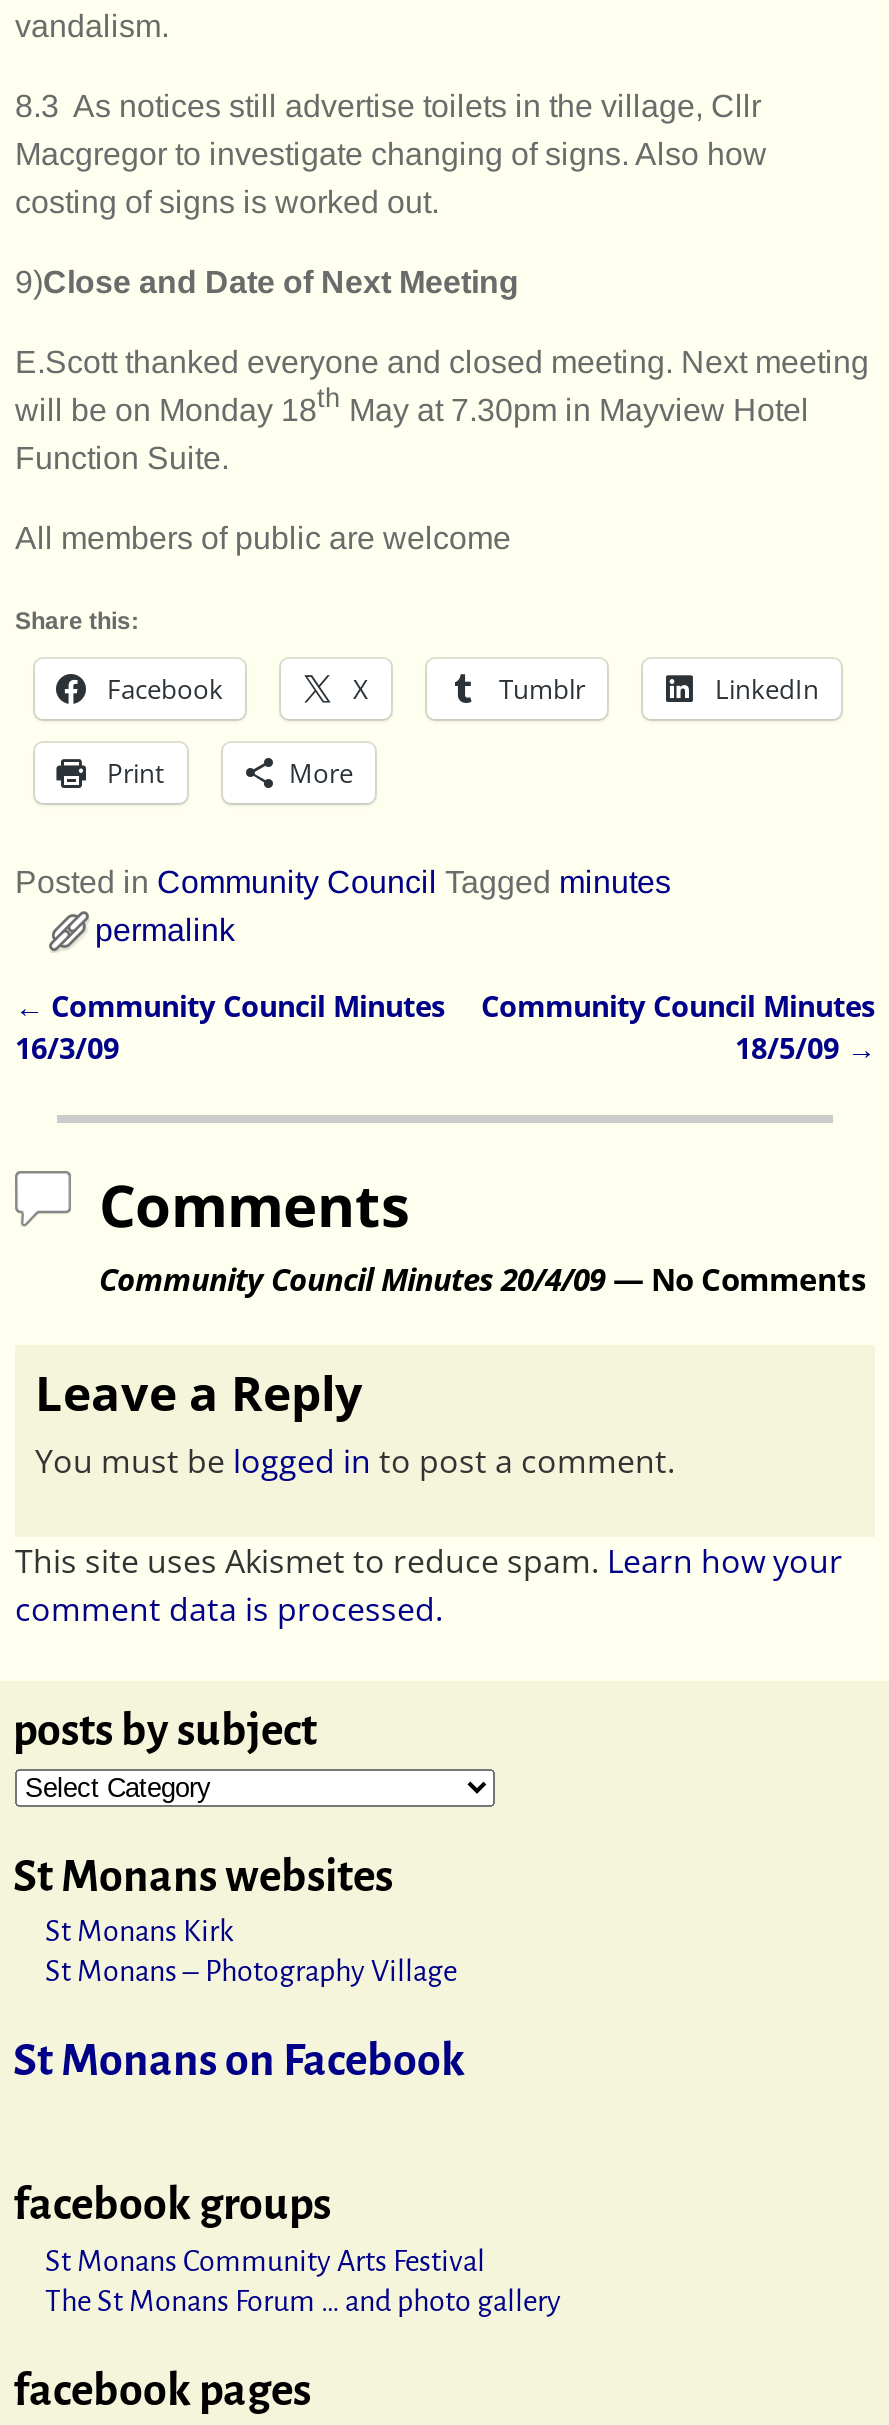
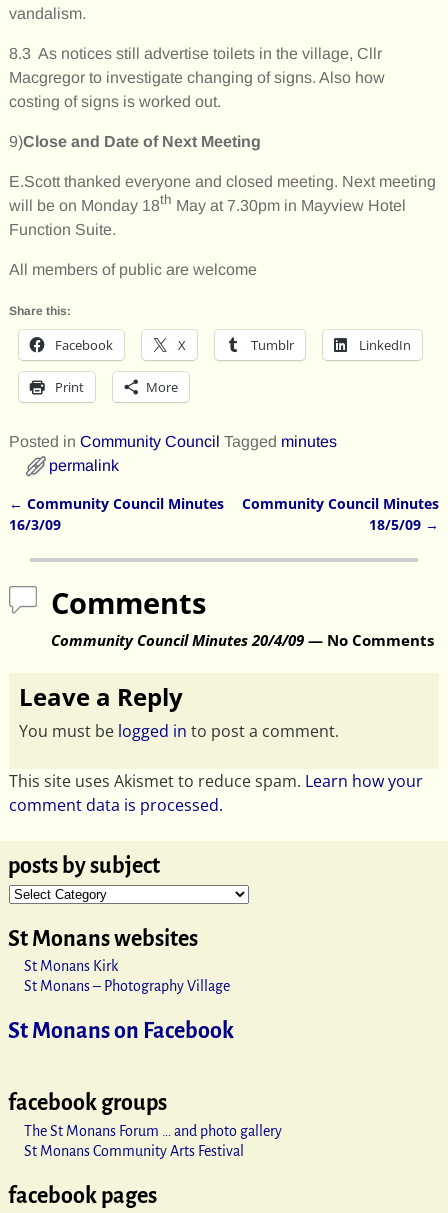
moved down: St Monans Community Arts Festival

moved up: The St Monans Forum … and photo gallery
